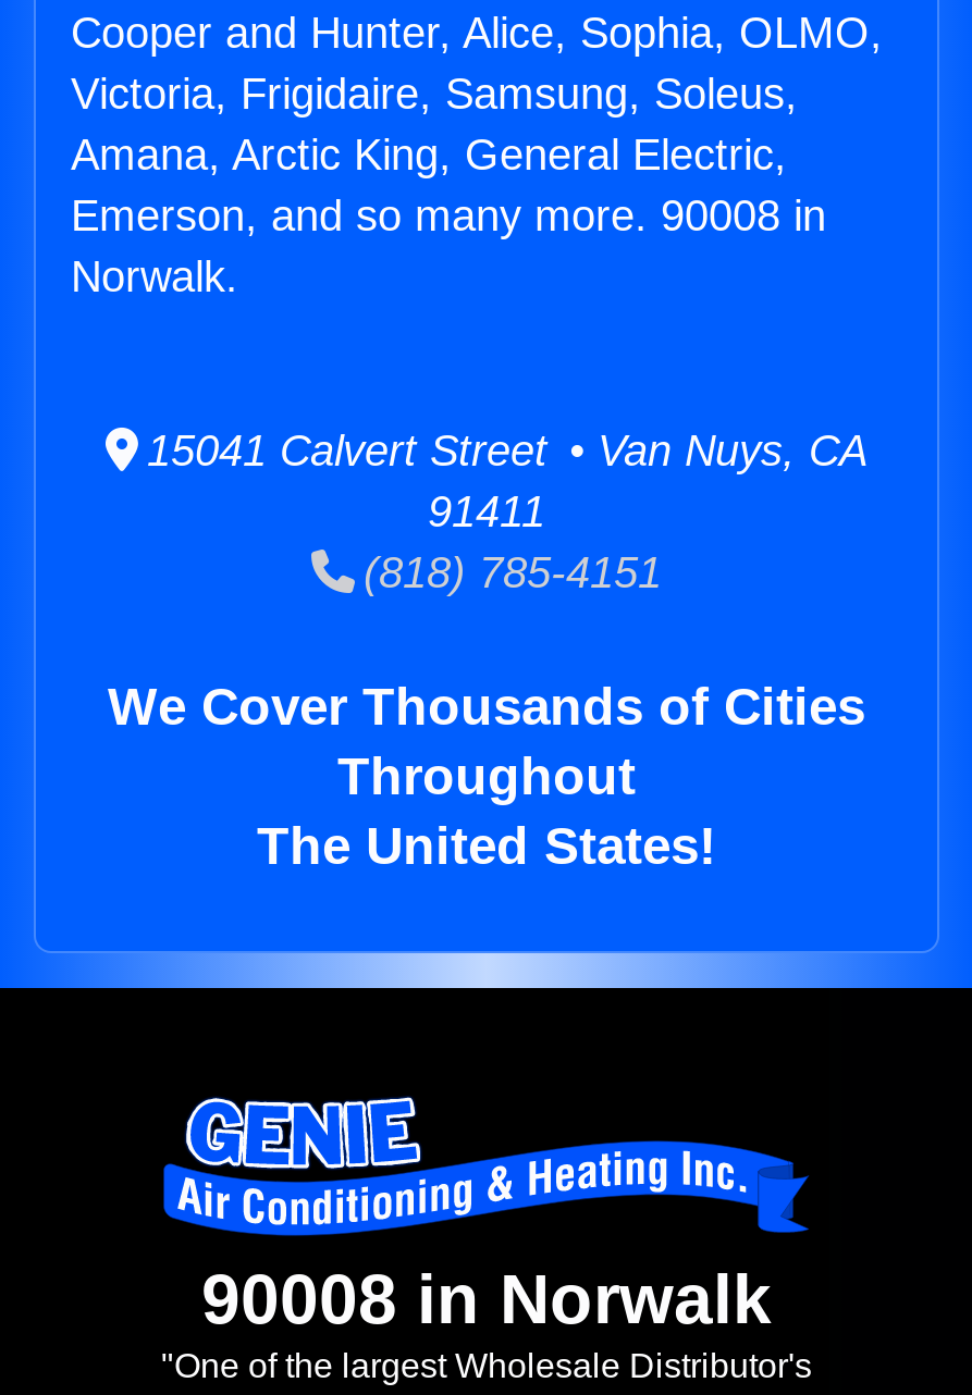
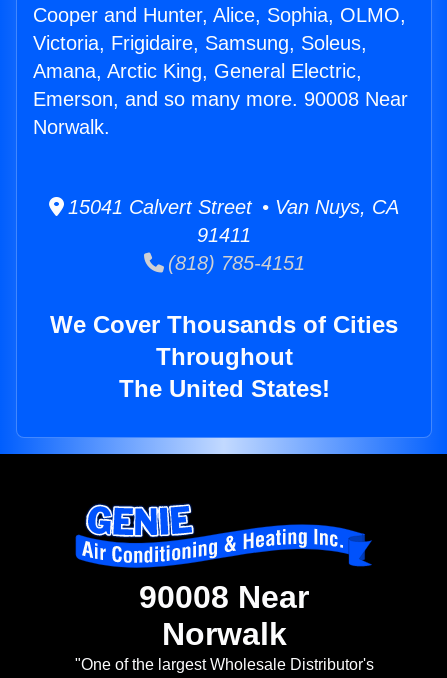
- Emerson, and so many more. 90008 in
+ Emerson, and so many more. 90008 Near

- 90008 in Norwalk
+ 90008 Near
+ Norwalk
